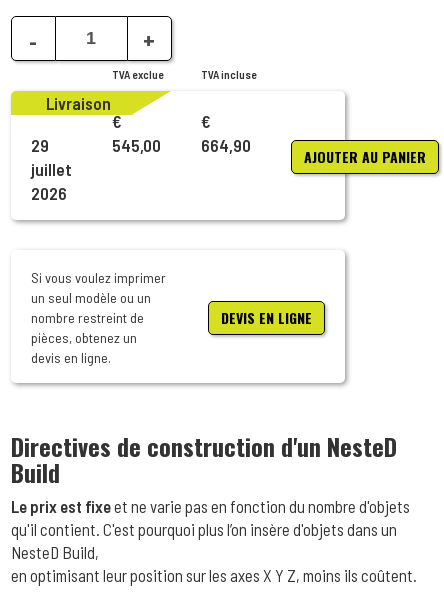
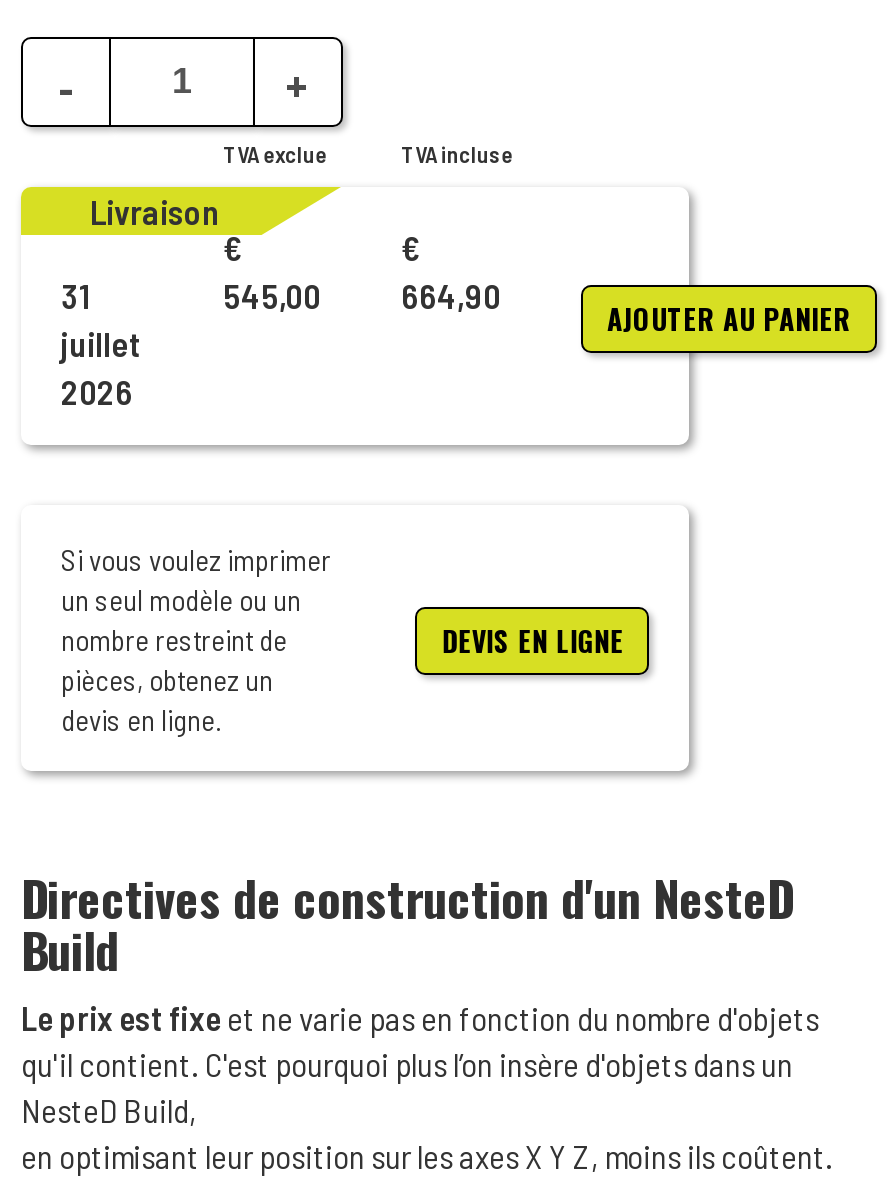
- 29
+ 31
